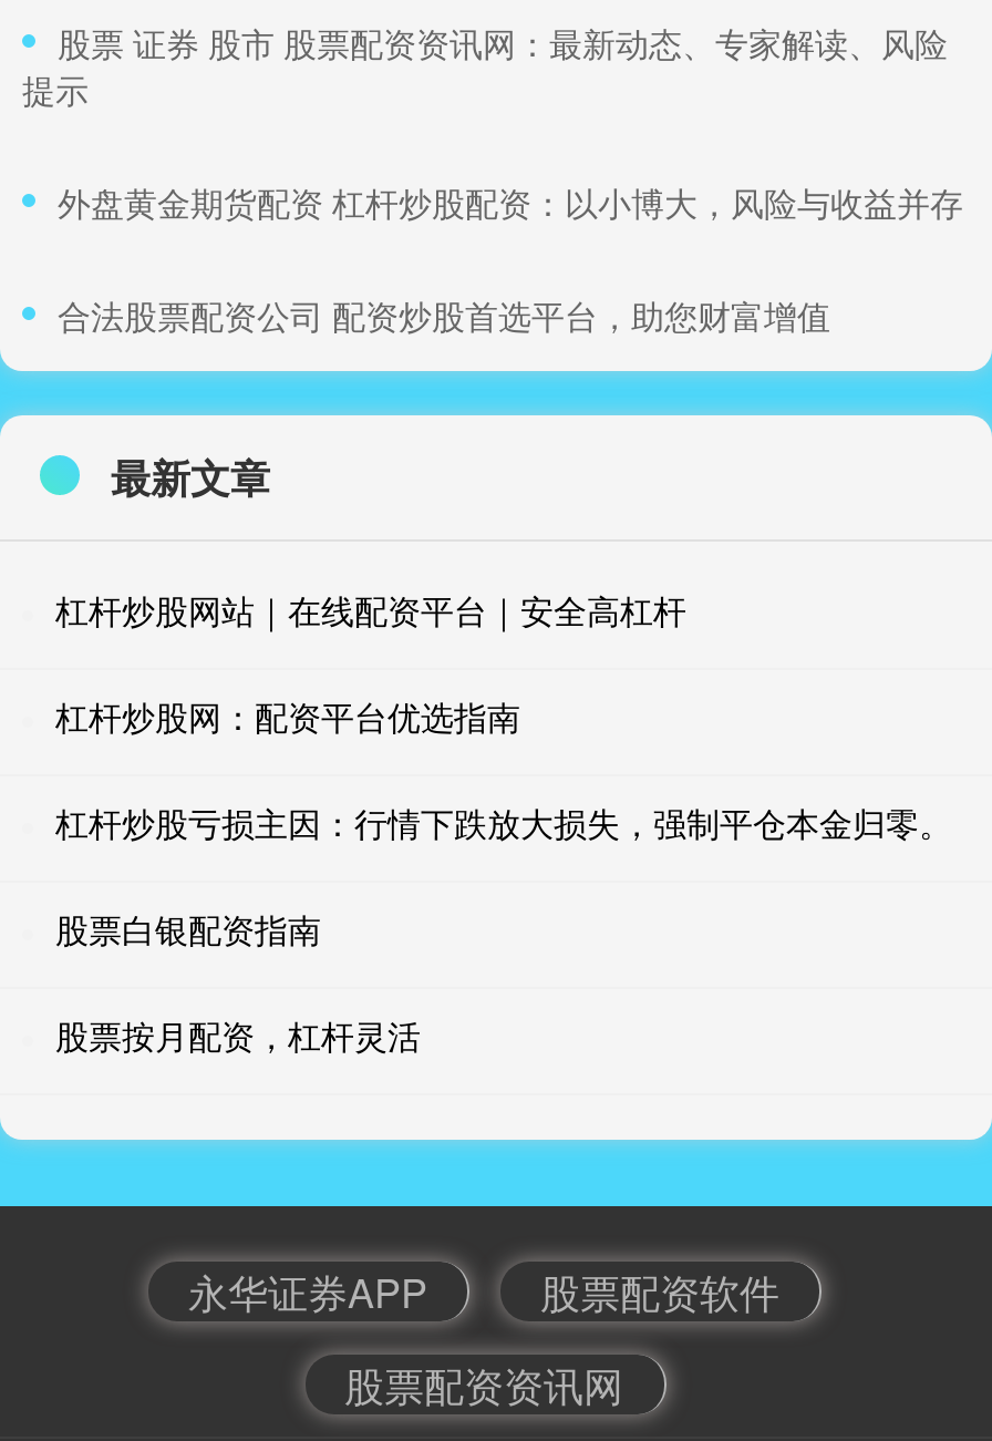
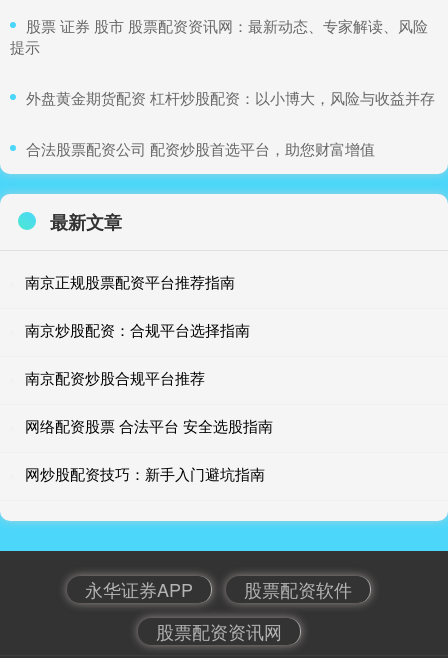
- 杠杆炒股网站｜在线配资平台｜安全高杠杆
+ 南京正规股票配资平台推荐指南

- 杠杆炒股网：配资平台优选指南
+ 南京炒股配资：合规平台选择指南

- 杠杆炒股亏损主因：行情下跌放大损失，强制平仓本金归零。
+ 南京配资炒股合规平台推荐

- 股票白银配资指南
+ 网络配资股票 合法平台 安全选股指南

- 股票按月配资，杠杆灵活
+ 网炒股配资技巧：新手入门避坑指南
